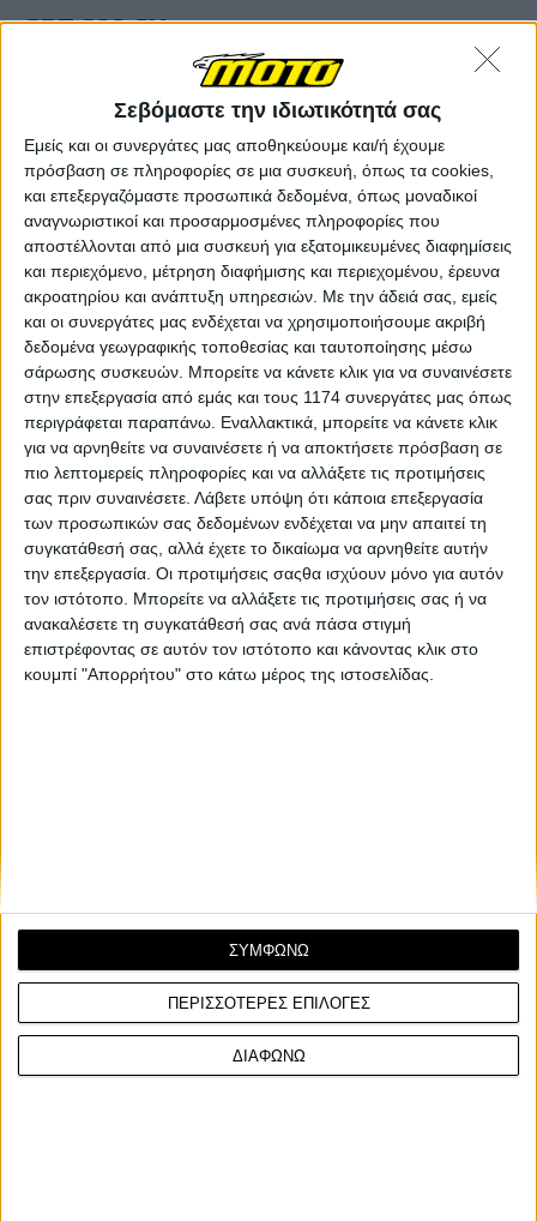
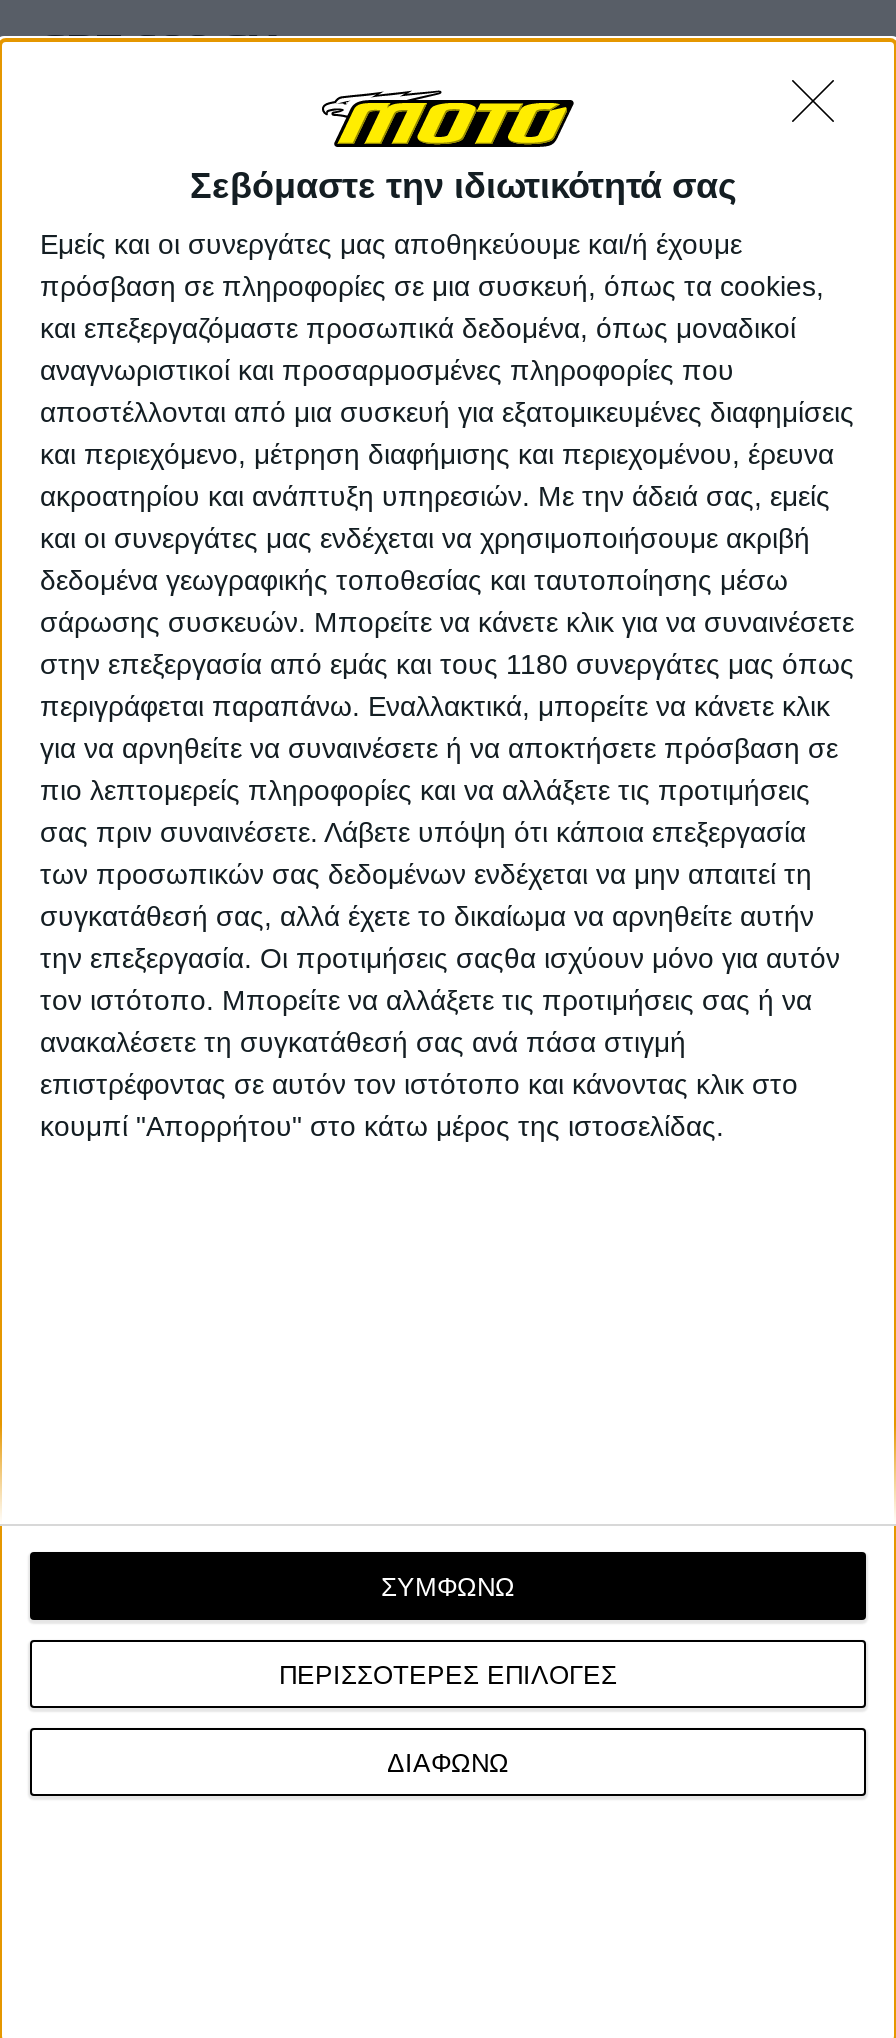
- στην επεξεργασία από εμάς και τους 1174 συνεργάτες μας όπως
+ στην επεξεργασία από εμάς και τους 1180 συνεργάτες μας όπως
